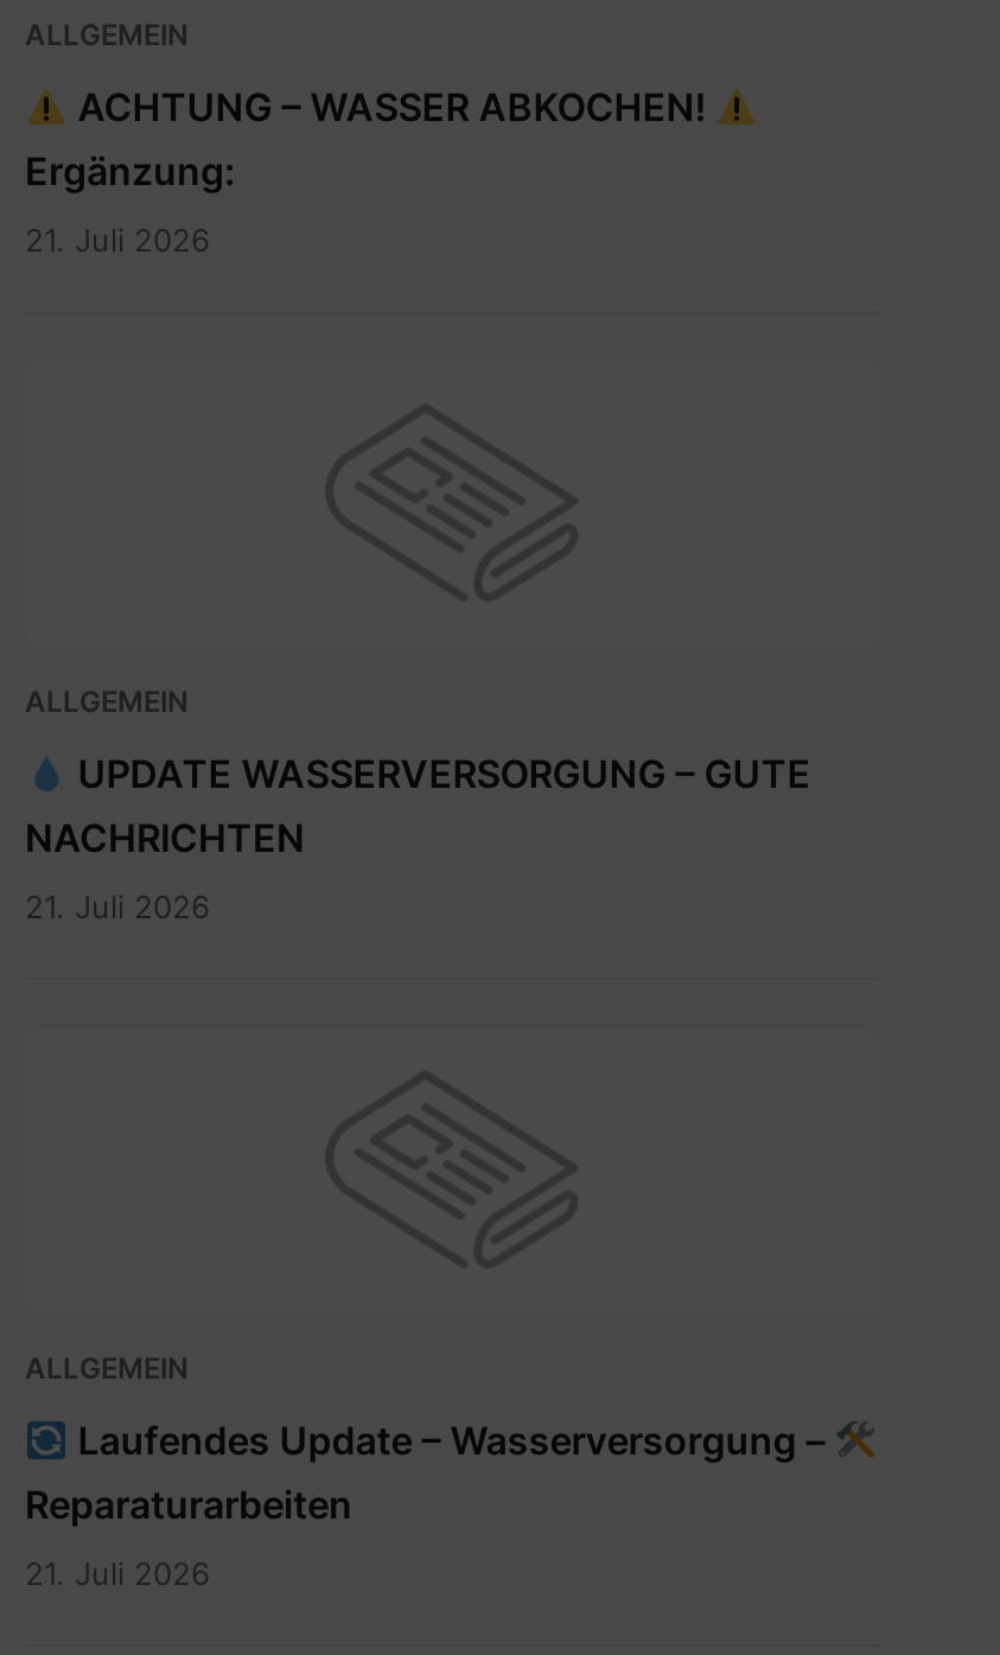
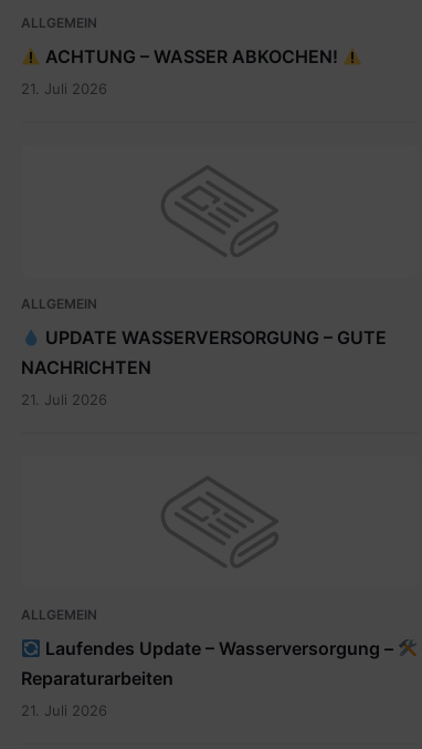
- Ergänzung:
